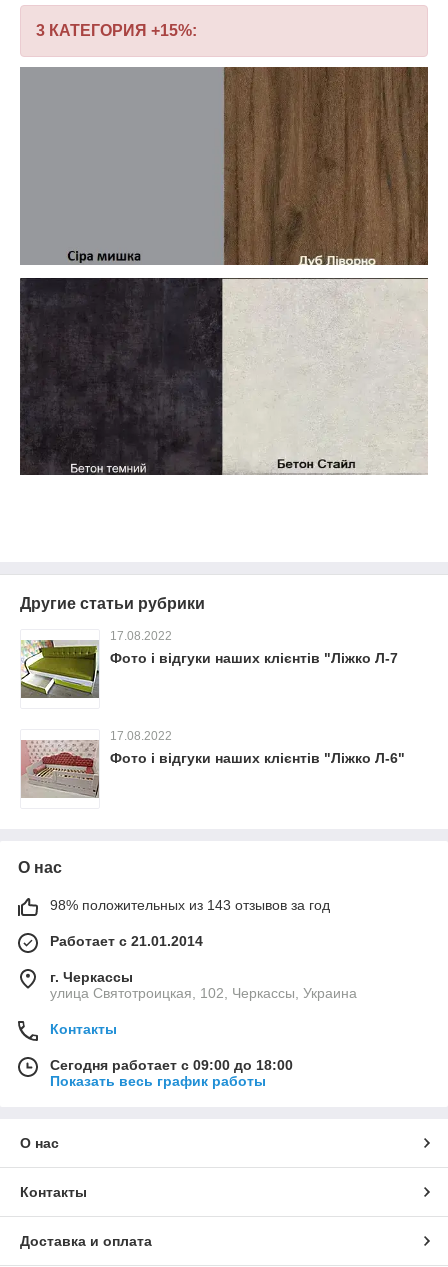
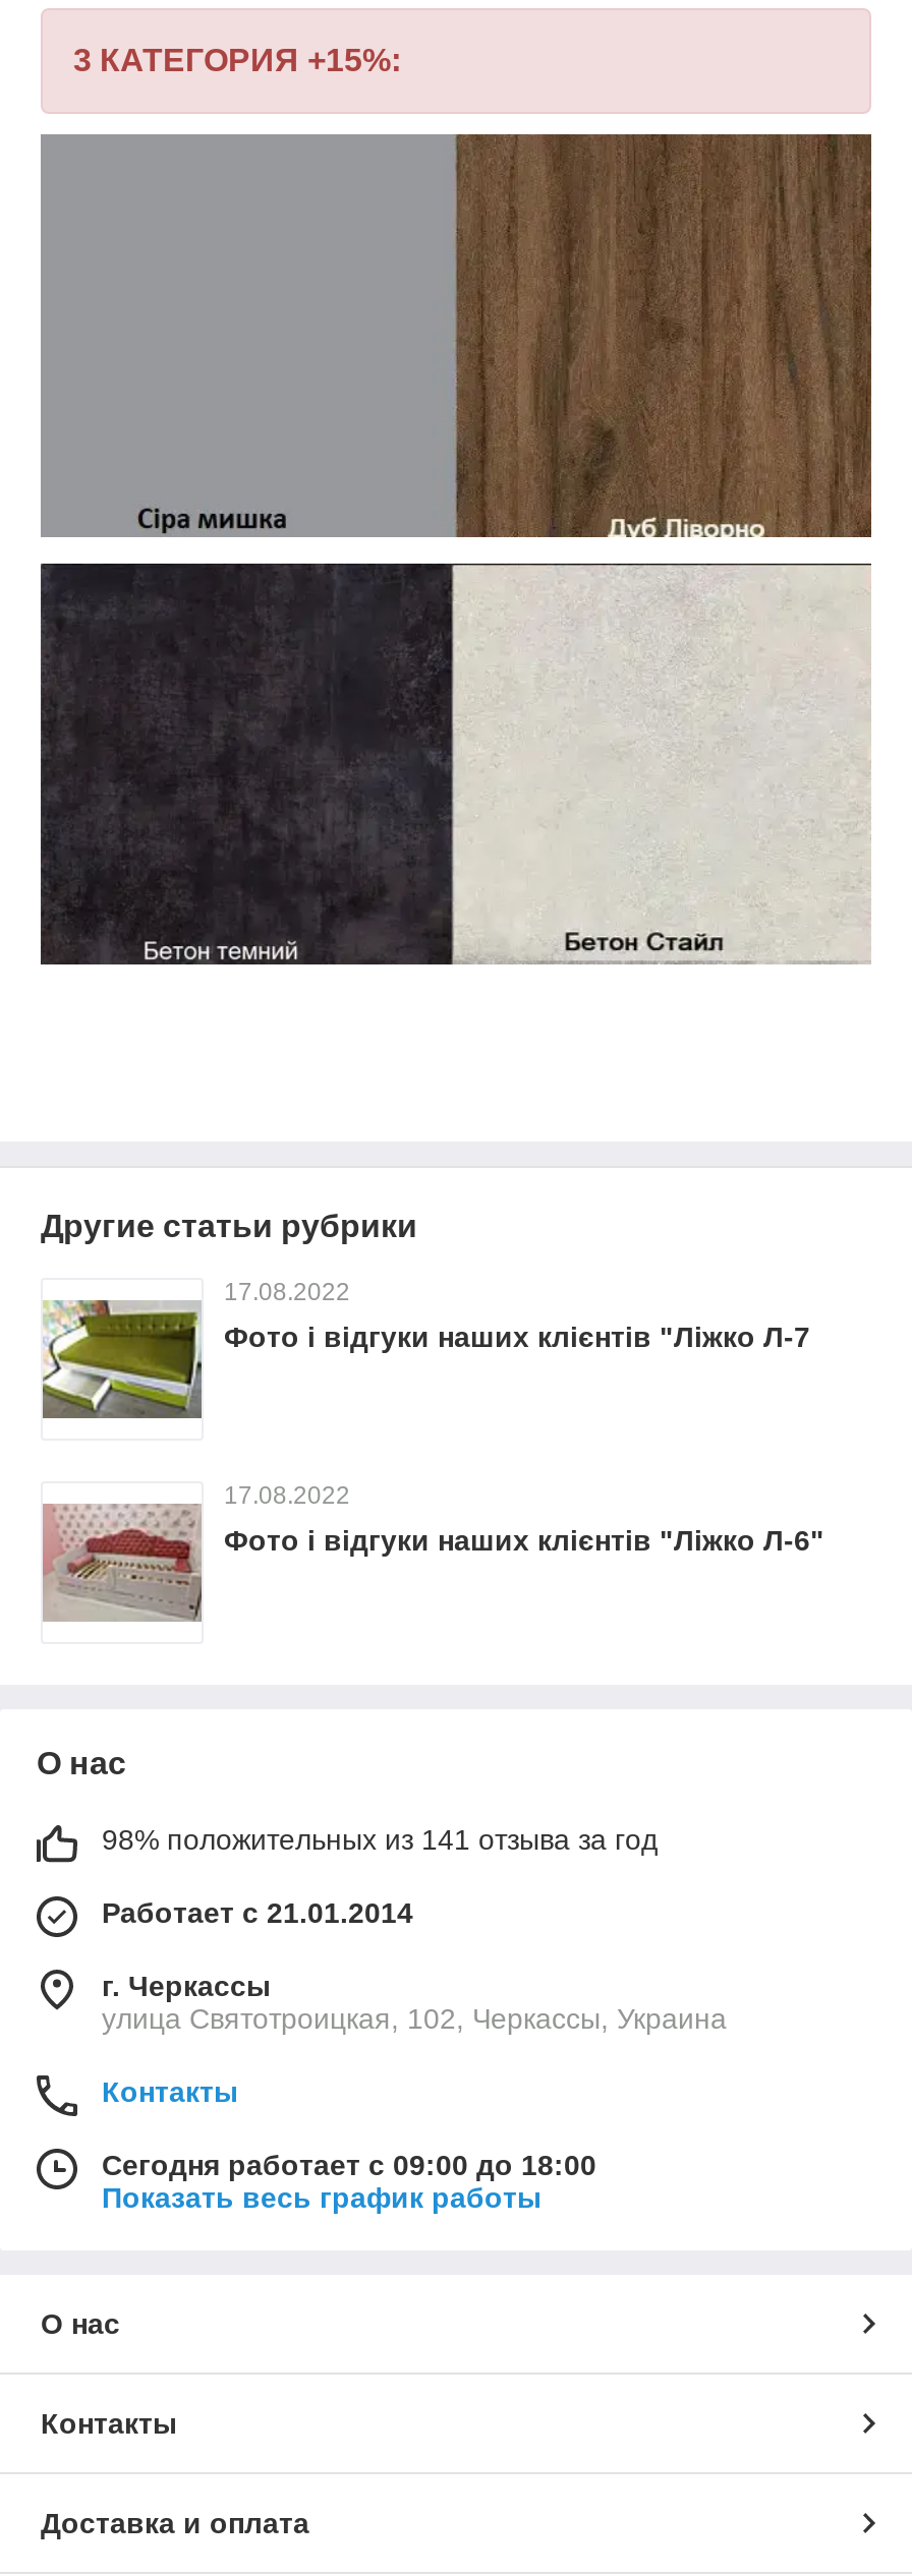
- 98% положительных из 143 отзывов за год
+ 98% положительных из 141 отзыва за год
